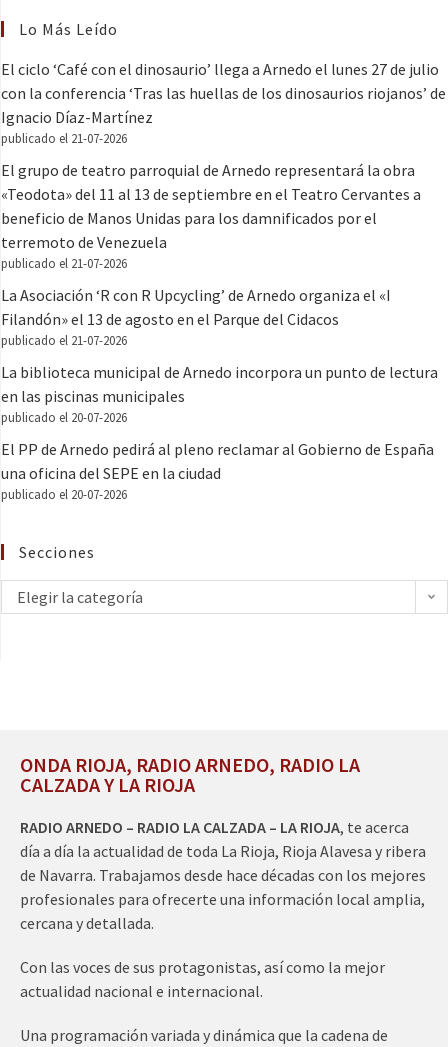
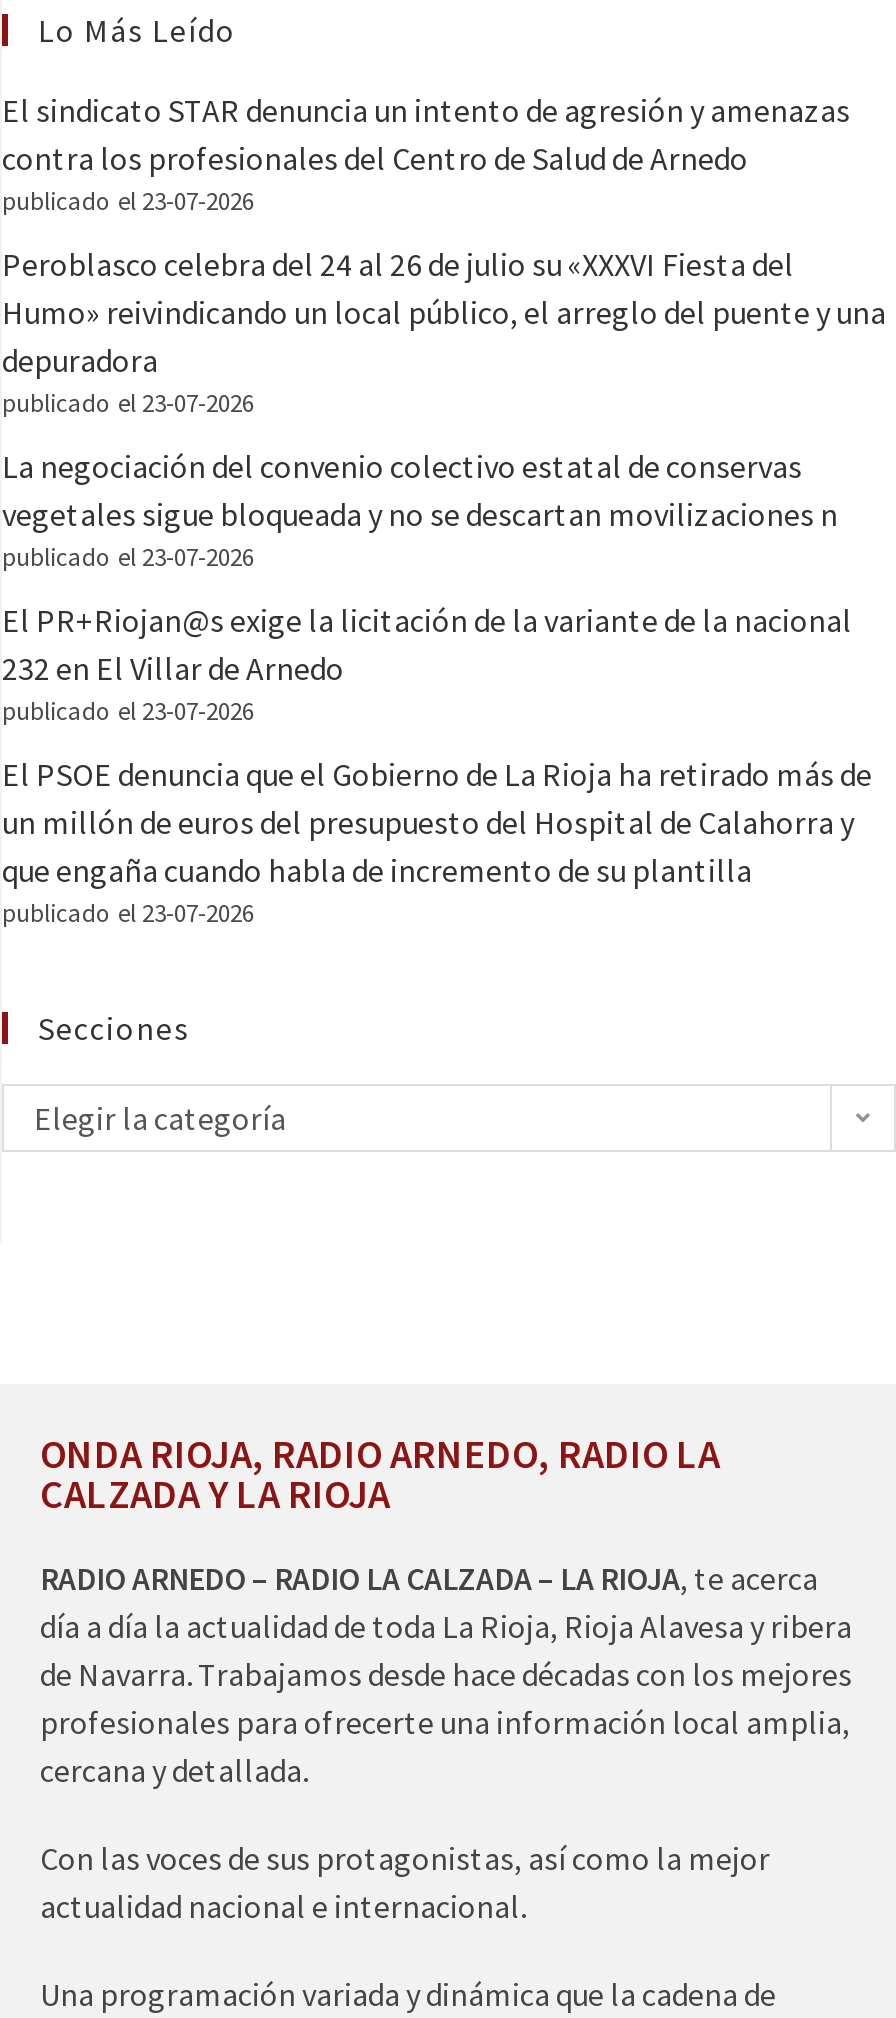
- El ciclo ‘Café con el dinosaurio’ llega a Arnedo el lunes 27 de julio
- con la conferencia ‘Tras las huellas de los dinosaurios riojanos’ de
- Ignacio Díaz-Martínez
- publicado el 21-07-2026
+ El sindicato STAR denuncia un intento de agresión y amenazas
+ contra los profesionales del Centro de Salud de Arnedo
+ publicado el 23-07-2026

- El grupo de teatro parroquial de Arnedo representará la obra
- «Teodota» del 11 al 13 de septiembre en el Teatro Cervantes a
- beneficio de Manos Unidas para los damnificados por el
- terremoto de Venezuela
- publicado el 21-07-2026
+ Peroblasco celebra del 24 al 26 de julio su «XXXVI Fiesta del
+ Humo» reivindicando un local público, el arreglo del puente y una
+ depuradora
+ publicado el 23-07-2026

- La Asociación ‘R con R Upcycling’ de Arnedo organiza el «I
- Filandón» el 13 de agosto en el Parque del Cidacos
- publicado el 21-07-2026
+ La negociación del convenio colectivo estatal de conservas
+ vegetales sigue bloqueada y no se descartan movilizaciones n
+ publicado el 23-07-2026

- La biblioteca municipal de Arnedo incorpora un punto de lectura
- en las piscinas municipales
- publicado el 20-07-2026
+ El PR+Riojan@s exige la licitación de la variante de la nacional
+ 232 en El Villar de Arnedo
+ publicado el 23-07-2026

- El PP de Arnedo pedirá al pleno reclamar al Gobierno de España
- una oficina del SEPE en la ciudad
- publicado el 20-07-2026
+ El PSOE denuncia que el Gobierno de La Rioja ha retirado más de
+ un millón de euros del presupuesto del Hospital de Calahorra y
+ que engaña cuando habla de incremento de su plantilla
+ publicado el 23-07-2026
